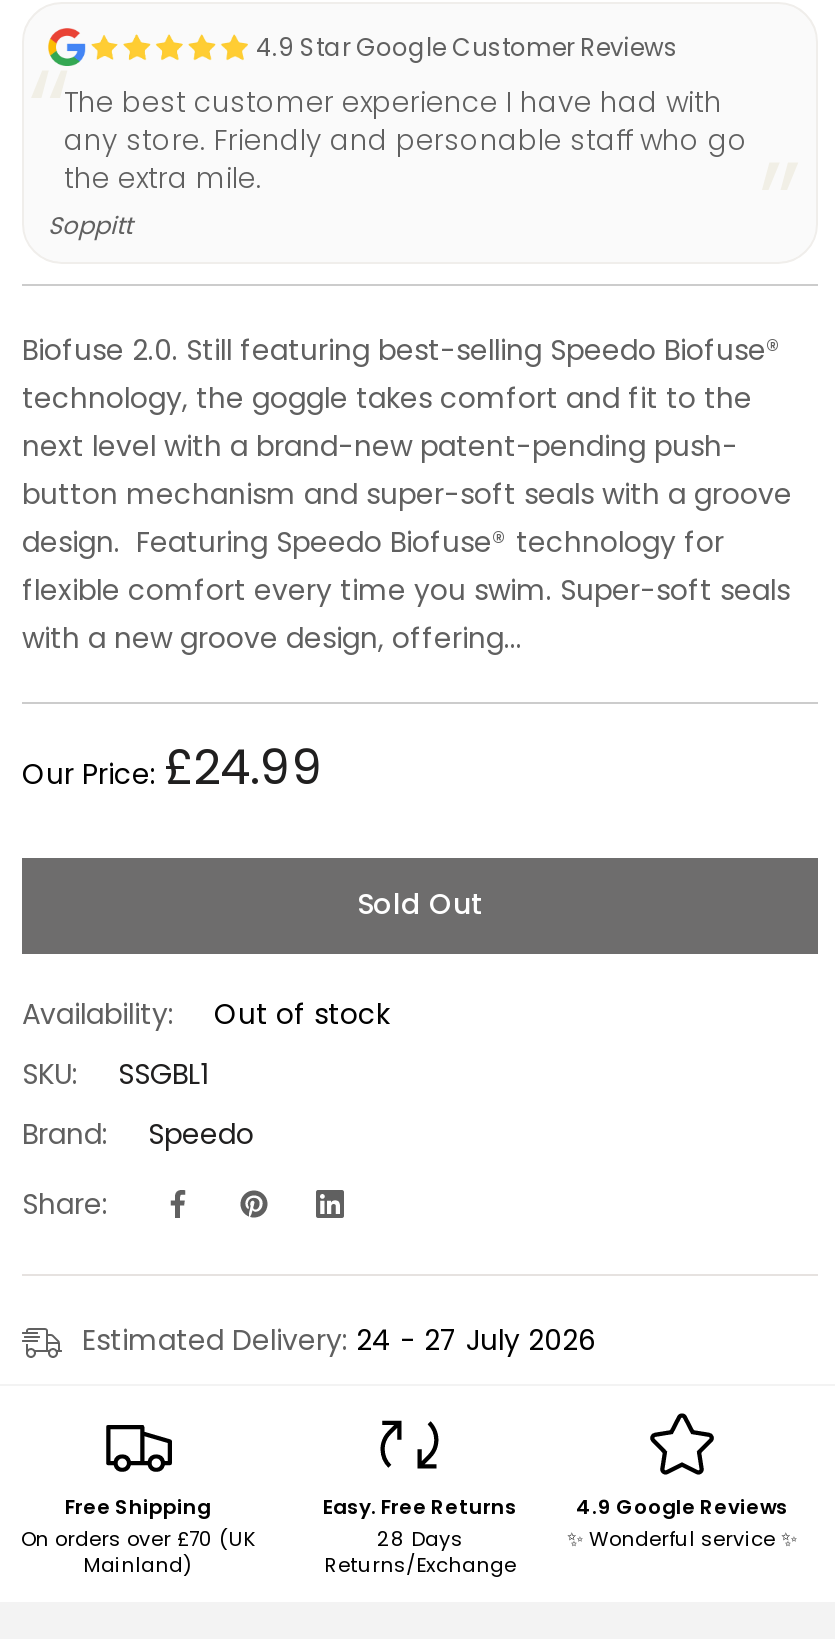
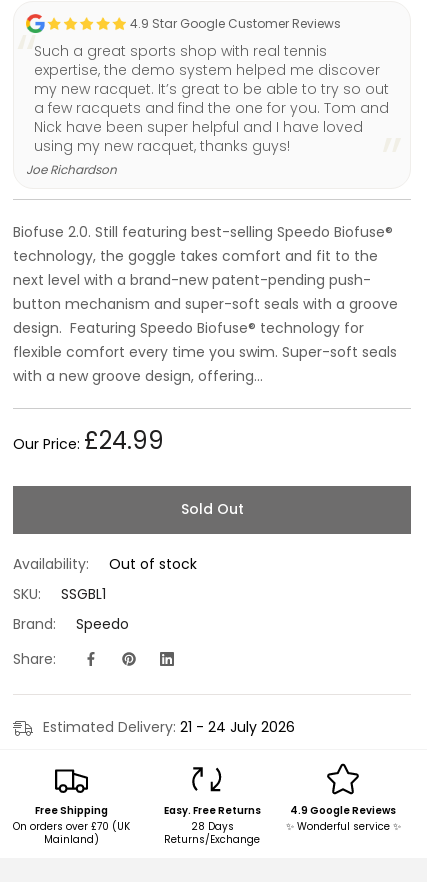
- The best customer experience I have had with
- any store. Friendly and personable staff who go
- the extra mile.
- Soppitt
+ Such a great sports shop with real tennis
+ expertise, the demo system helped me discover
+ my new racquet. It’s great to be able to try so out
+ a few racquets and find the one for you. Tom and
+ Nick have been super helpful and I have loved
+ using my new racquet, thanks guys!
+ Joe Richardson

- Estimated Delivery: 24 - 27 July 2026
+ Estimated Delivery: 21 - 24 July 2026
